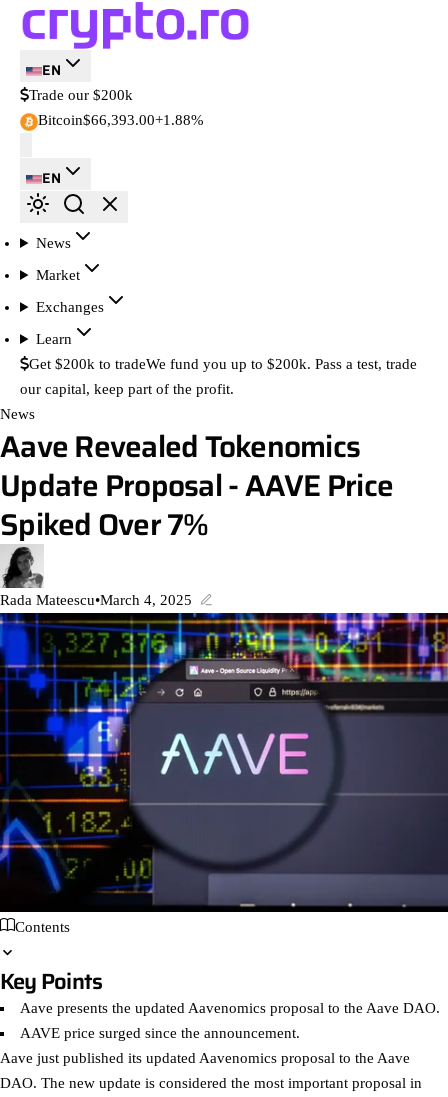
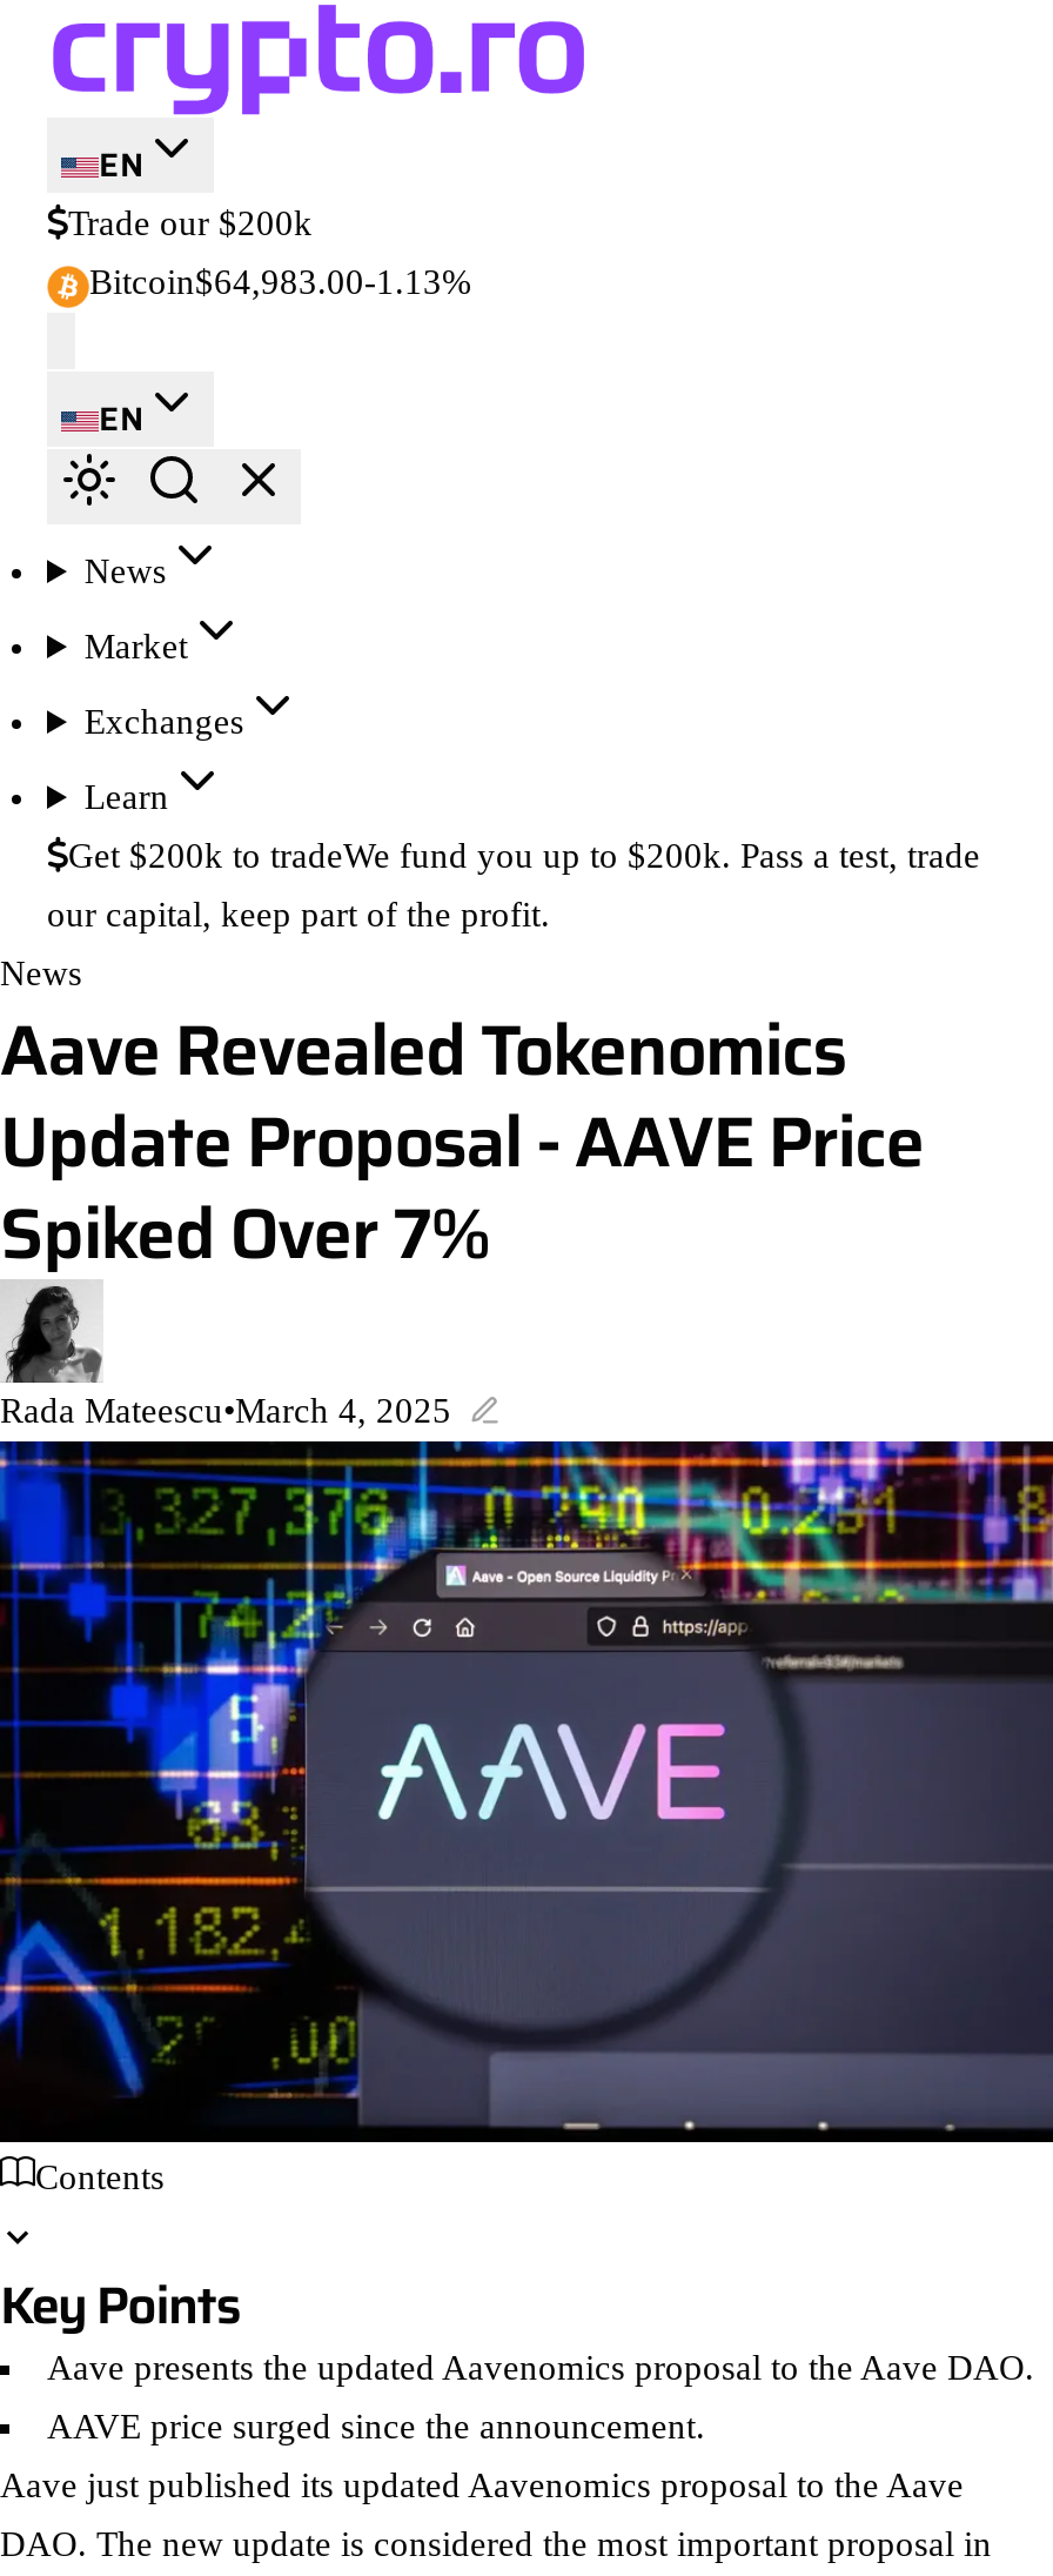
- Bitcoin$66,393.00+1.88%
+ Bitcoin$64,983.00-1.13%
